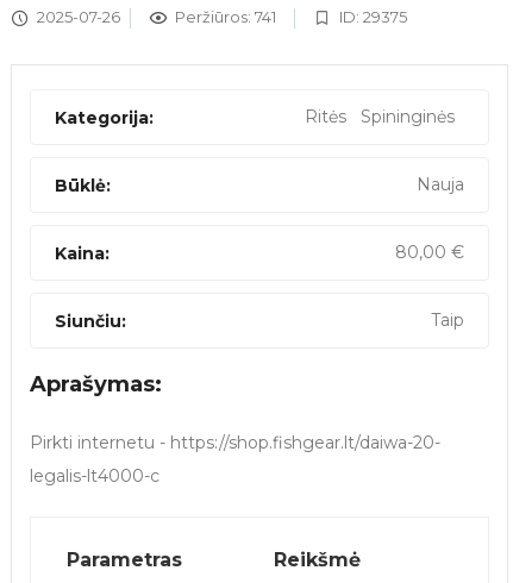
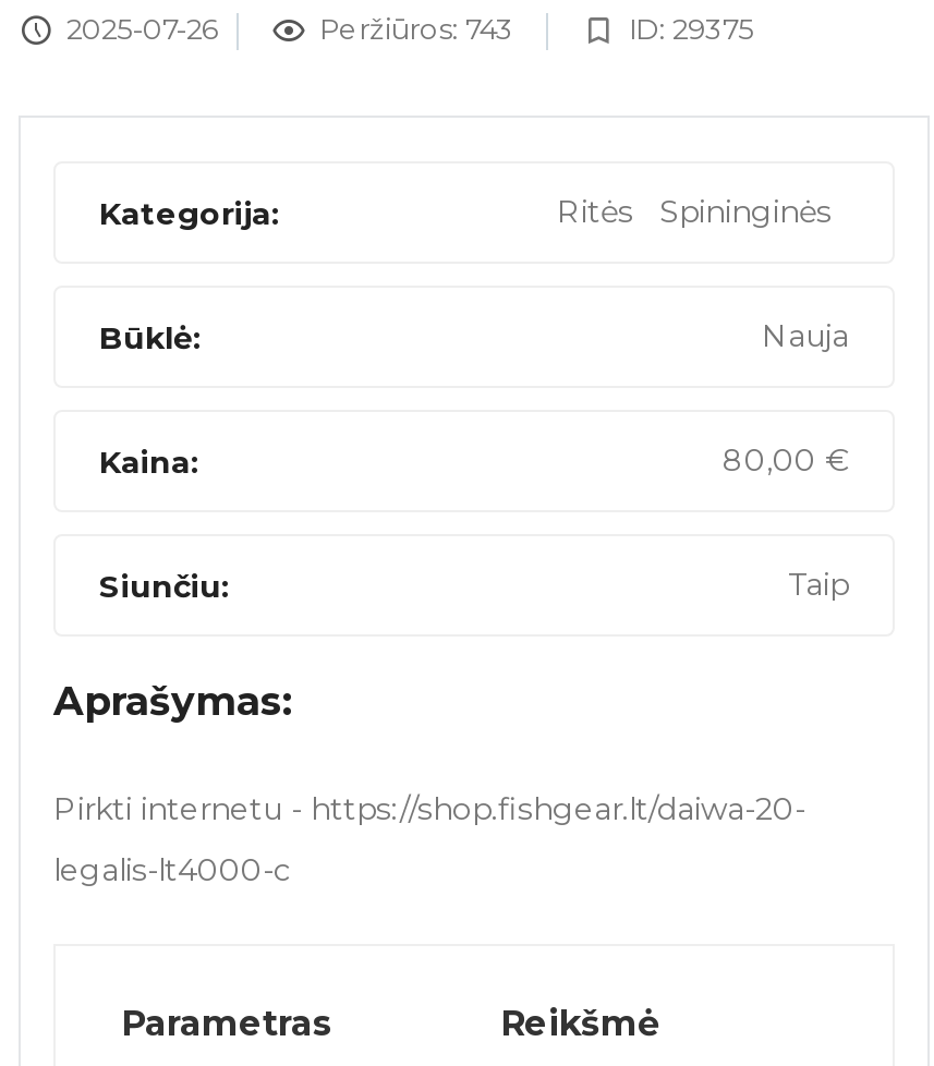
- Peržiūros: 741
+ Peržiūros: 743
